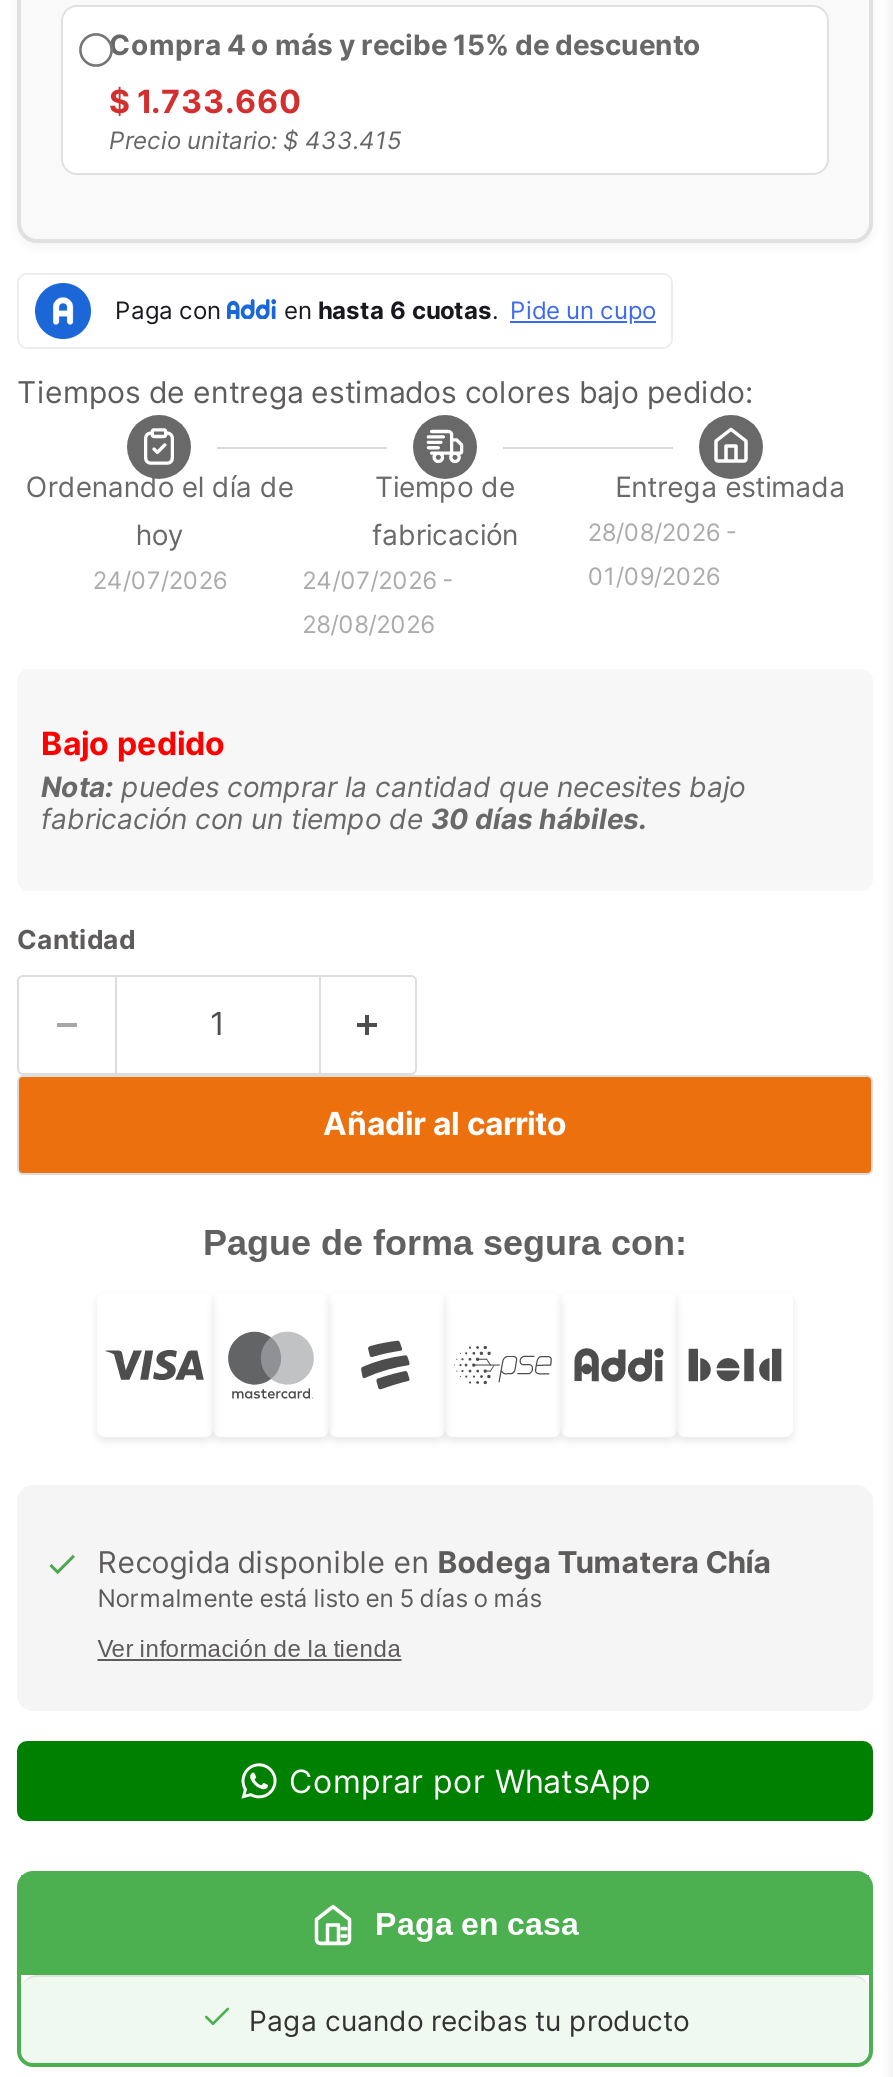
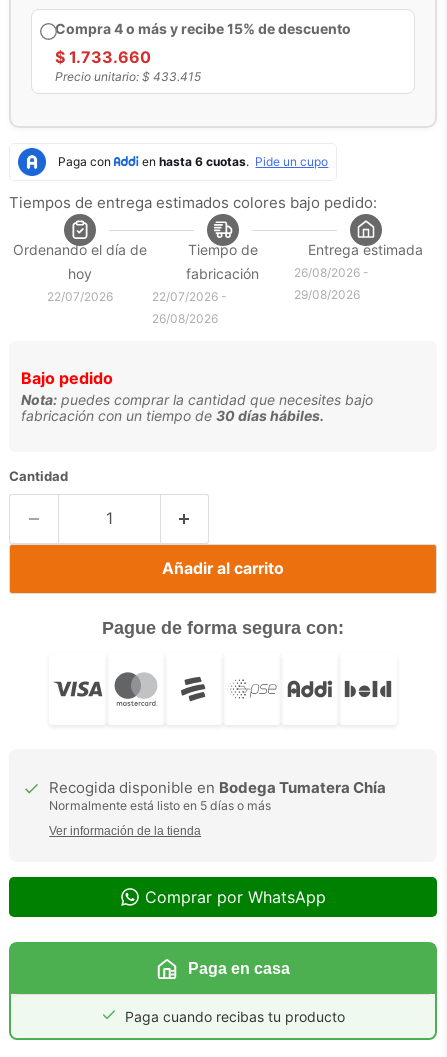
- 28/08/2026 -
+ 26/08/2026 -

- 24/07/2026
+ 22/07/2026

- 24/07/2026 -
+ 22/07/2026 -

- 01/09/2026
+ 29/08/2026

- 28/08/2026
+ 26/08/2026
